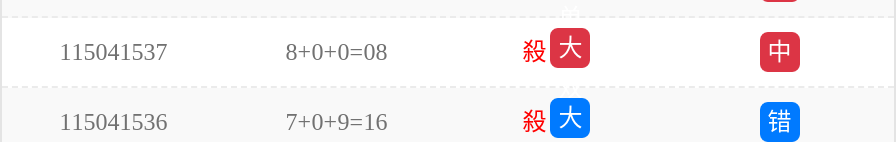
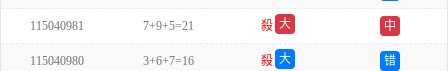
- 115041537
- 8+0+0=08
+ 115040981
+ 7+9+5=21

- 115041536
+ 115040980

- 7+0+9=16
+ 3+6+7=16
